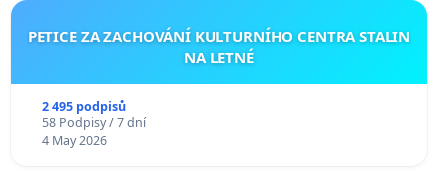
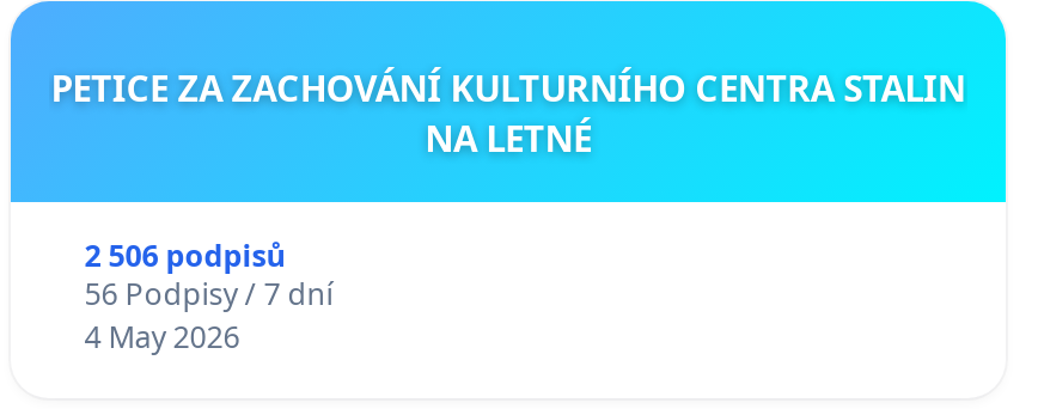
- 2 495 podpisů
+ 2 506 podpisů

- 58 Podpisy / 7 dní
+ 56 Podpisy / 7 dní
